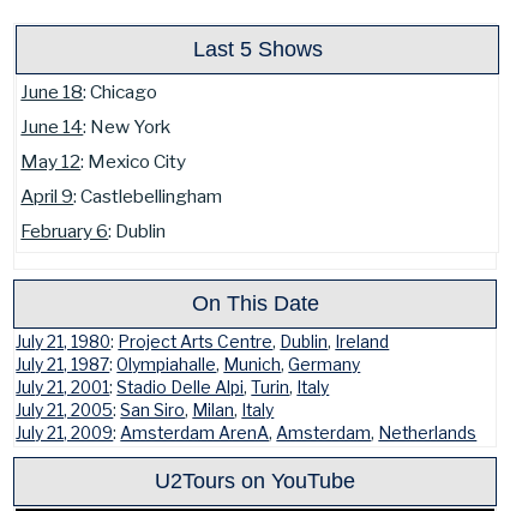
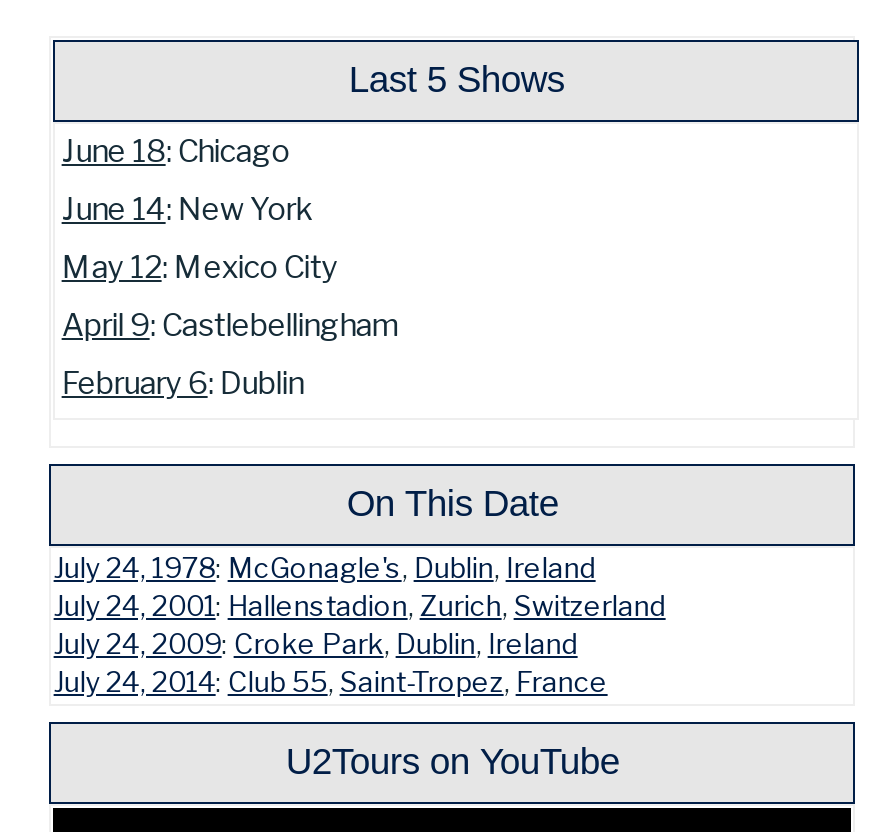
- July 21, 1980: Project Arts Centre, Dublin, Ireland
- July 21, 1987: Olympiahalle, Munich, Germany
- July 21, 2001: Stadio Delle Alpi, Turin, Italy
- July 21, 2005: San Siro, Milan, Italy
- July 21, 2009: Amsterdam ArenA, Amsterdam, Netherlands
+ July 24, 1978: McGonagle's, Dublin, Ireland
+ July 24, 2001: Hallenstadion, Zurich, Switzerland
+ July 24, 2009: Croke Park, Dublin, Ireland
+ July 24, 2014: Club 55, Saint-Tropez, France
